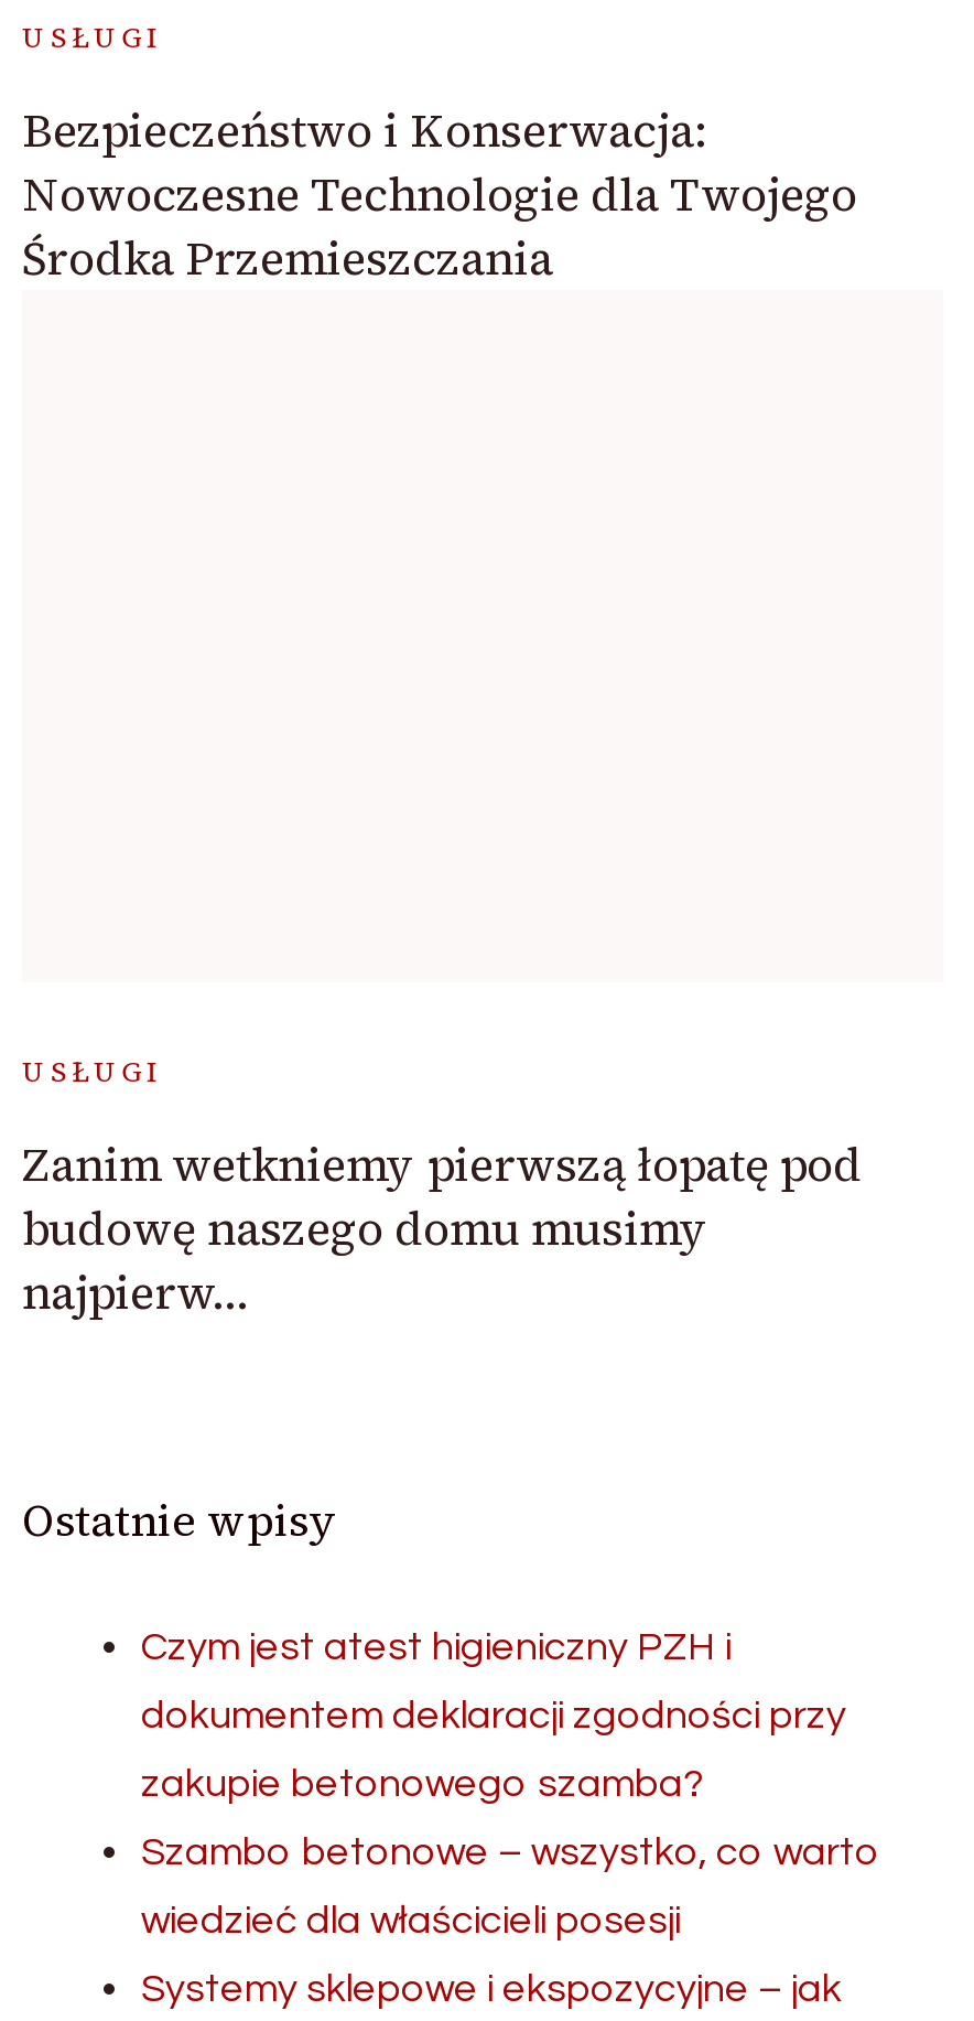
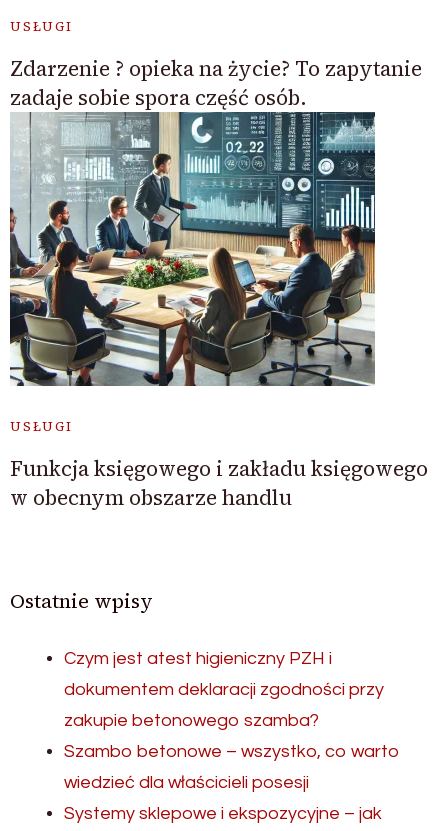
+ [image]

- Bezpieczeństwo i Konserwacja:
- Nowoczesne Technologie dla Twojego
- Środka Przemieszczania
+ Zdarzenie ? opieka na życie? To zapytanie
+ zadaje sobie spora część osób.

- Zanim wetkniemy pierwszą łopatę pod
- budowę naszego domu musimy
- najpierw…
+ Funkcja księgowego i zakładu księgowego
+ w obecnym obszarze handlu
